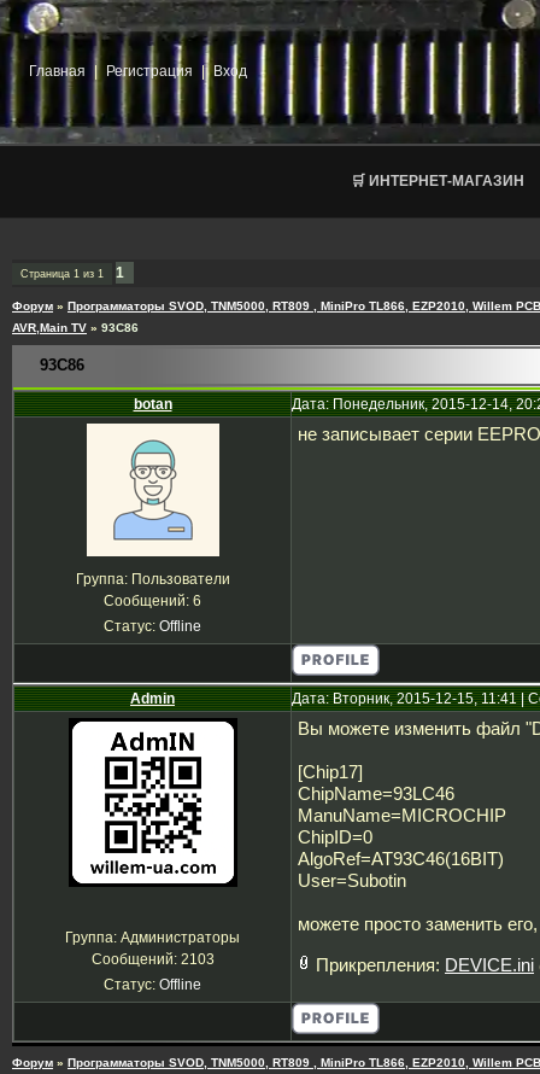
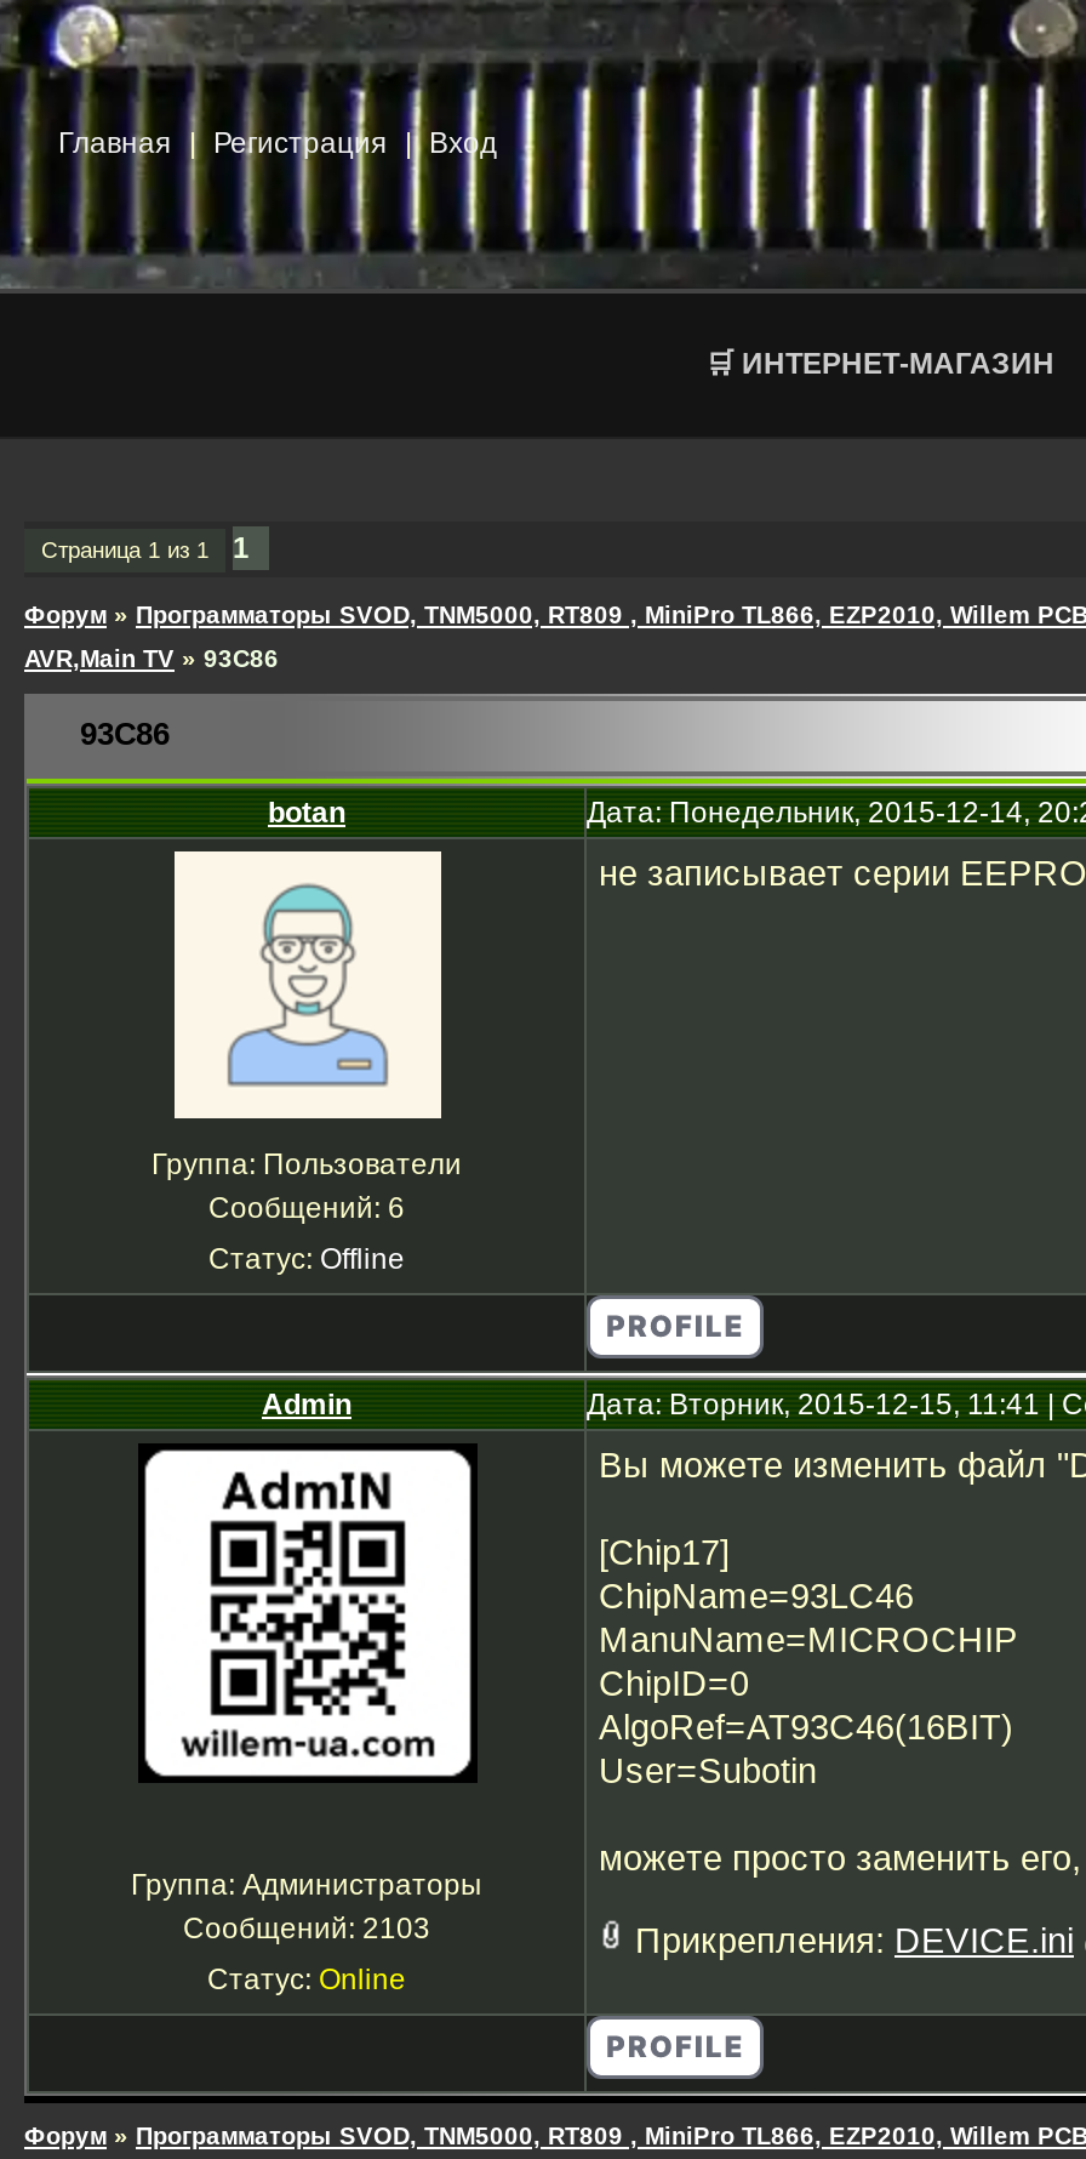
- Статус: Offline
+ Статус: Online
